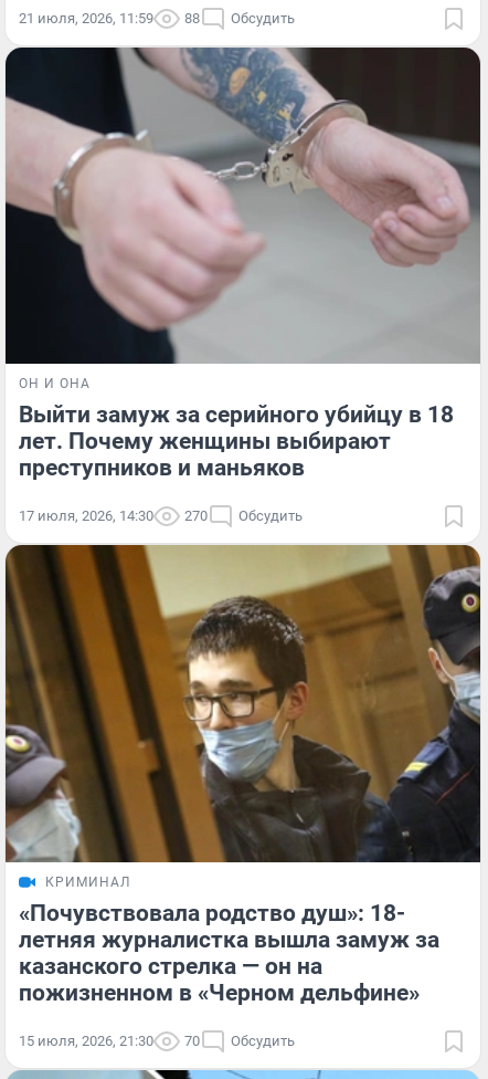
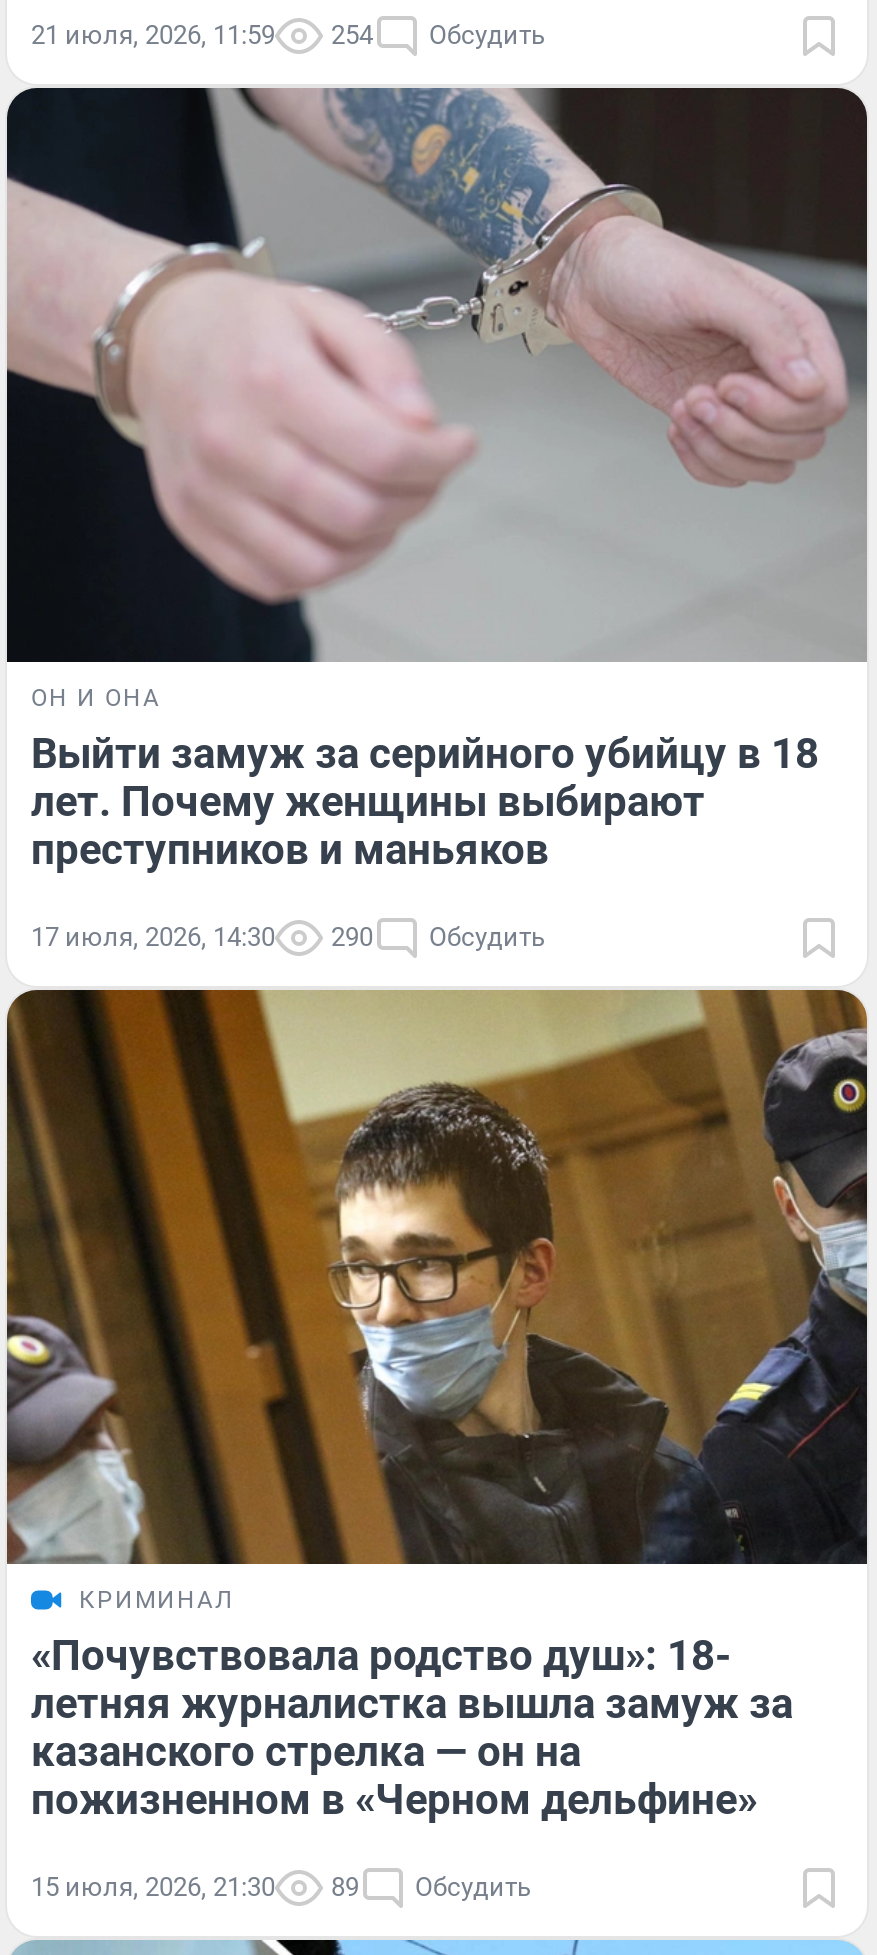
- 21 июля, 2026, 11:59 88 Обсудить
+ 21 июля, 2026, 11:59 254 Обсудить

- 17 июля, 2026, 14:30 270 Обсудить
+ 17 июля, 2026, 14:30 290 Обсудить

- 15 июля, 2026, 21:30 70 Обсудить
+ 15 июля, 2026, 21:30 89 Обсудить
